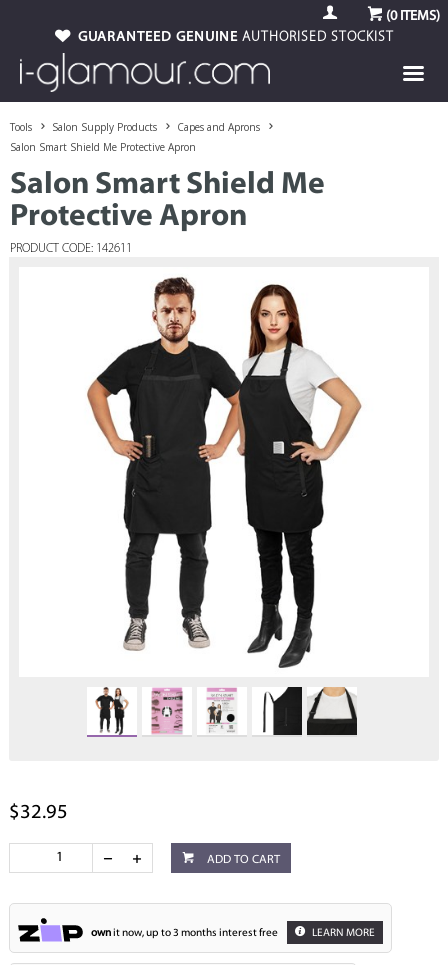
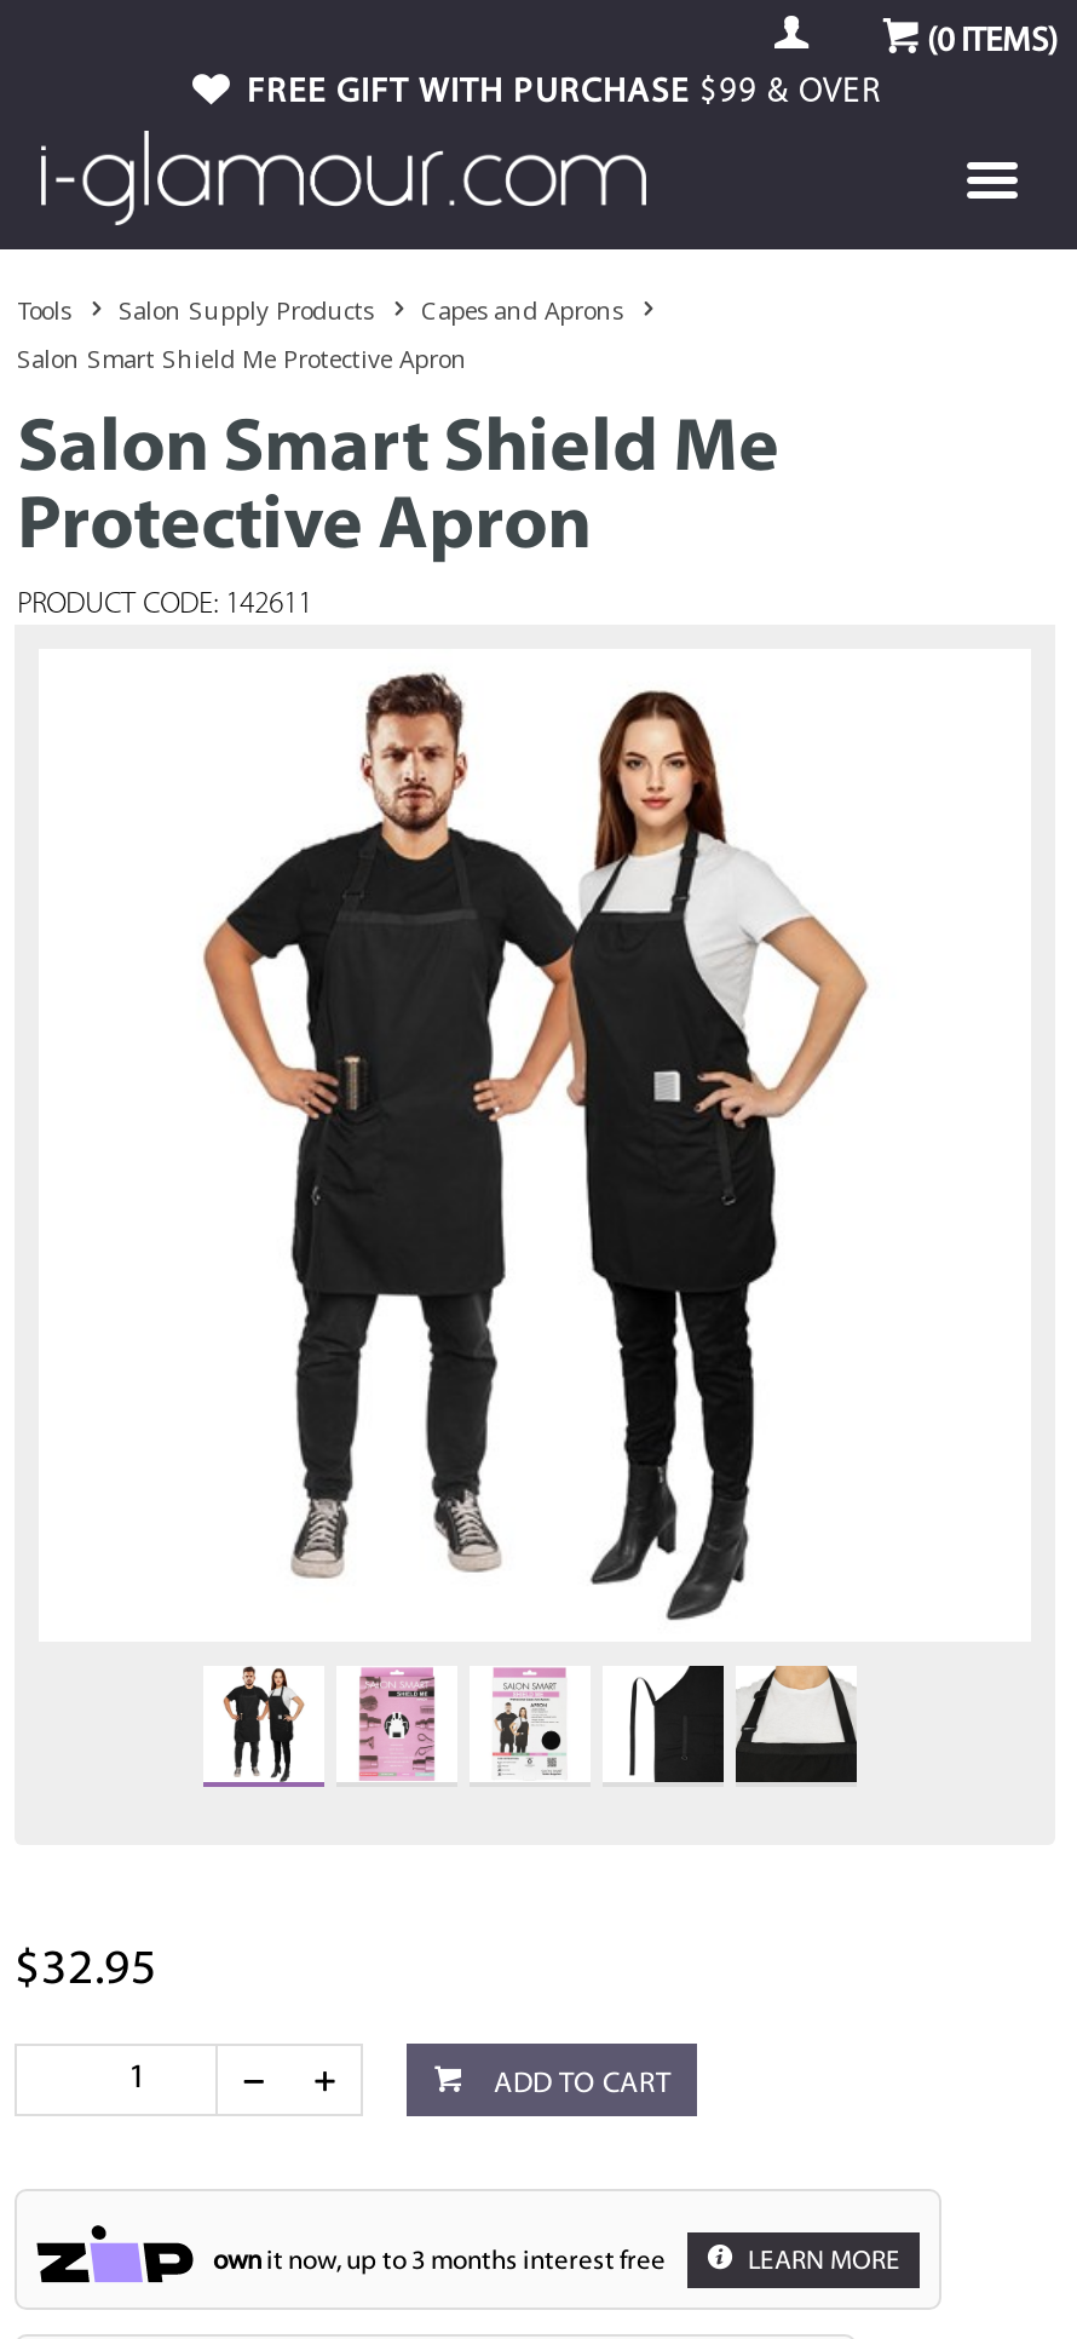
- GUARANTEED GENUINE AUTHORISED STOCKIST
+ FREE GIFT WITH PURCHASE $99 & OVER
